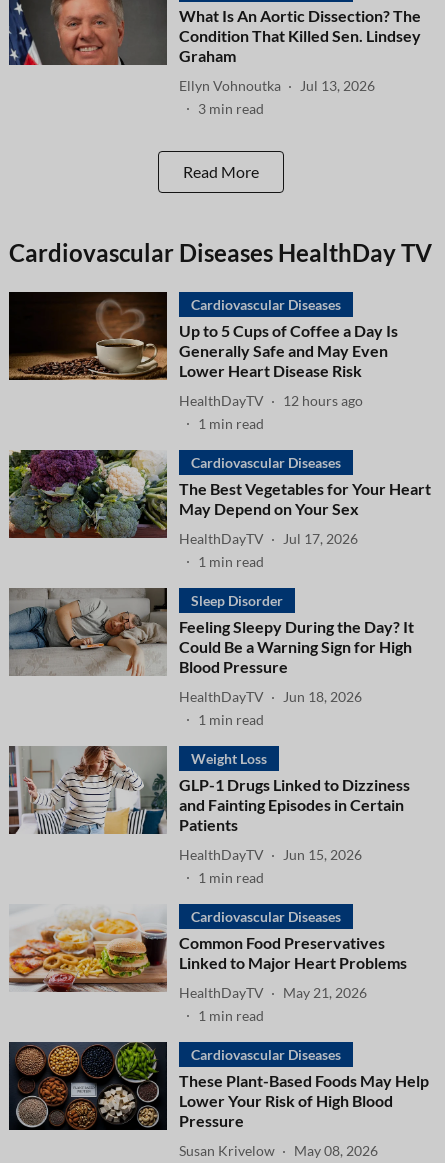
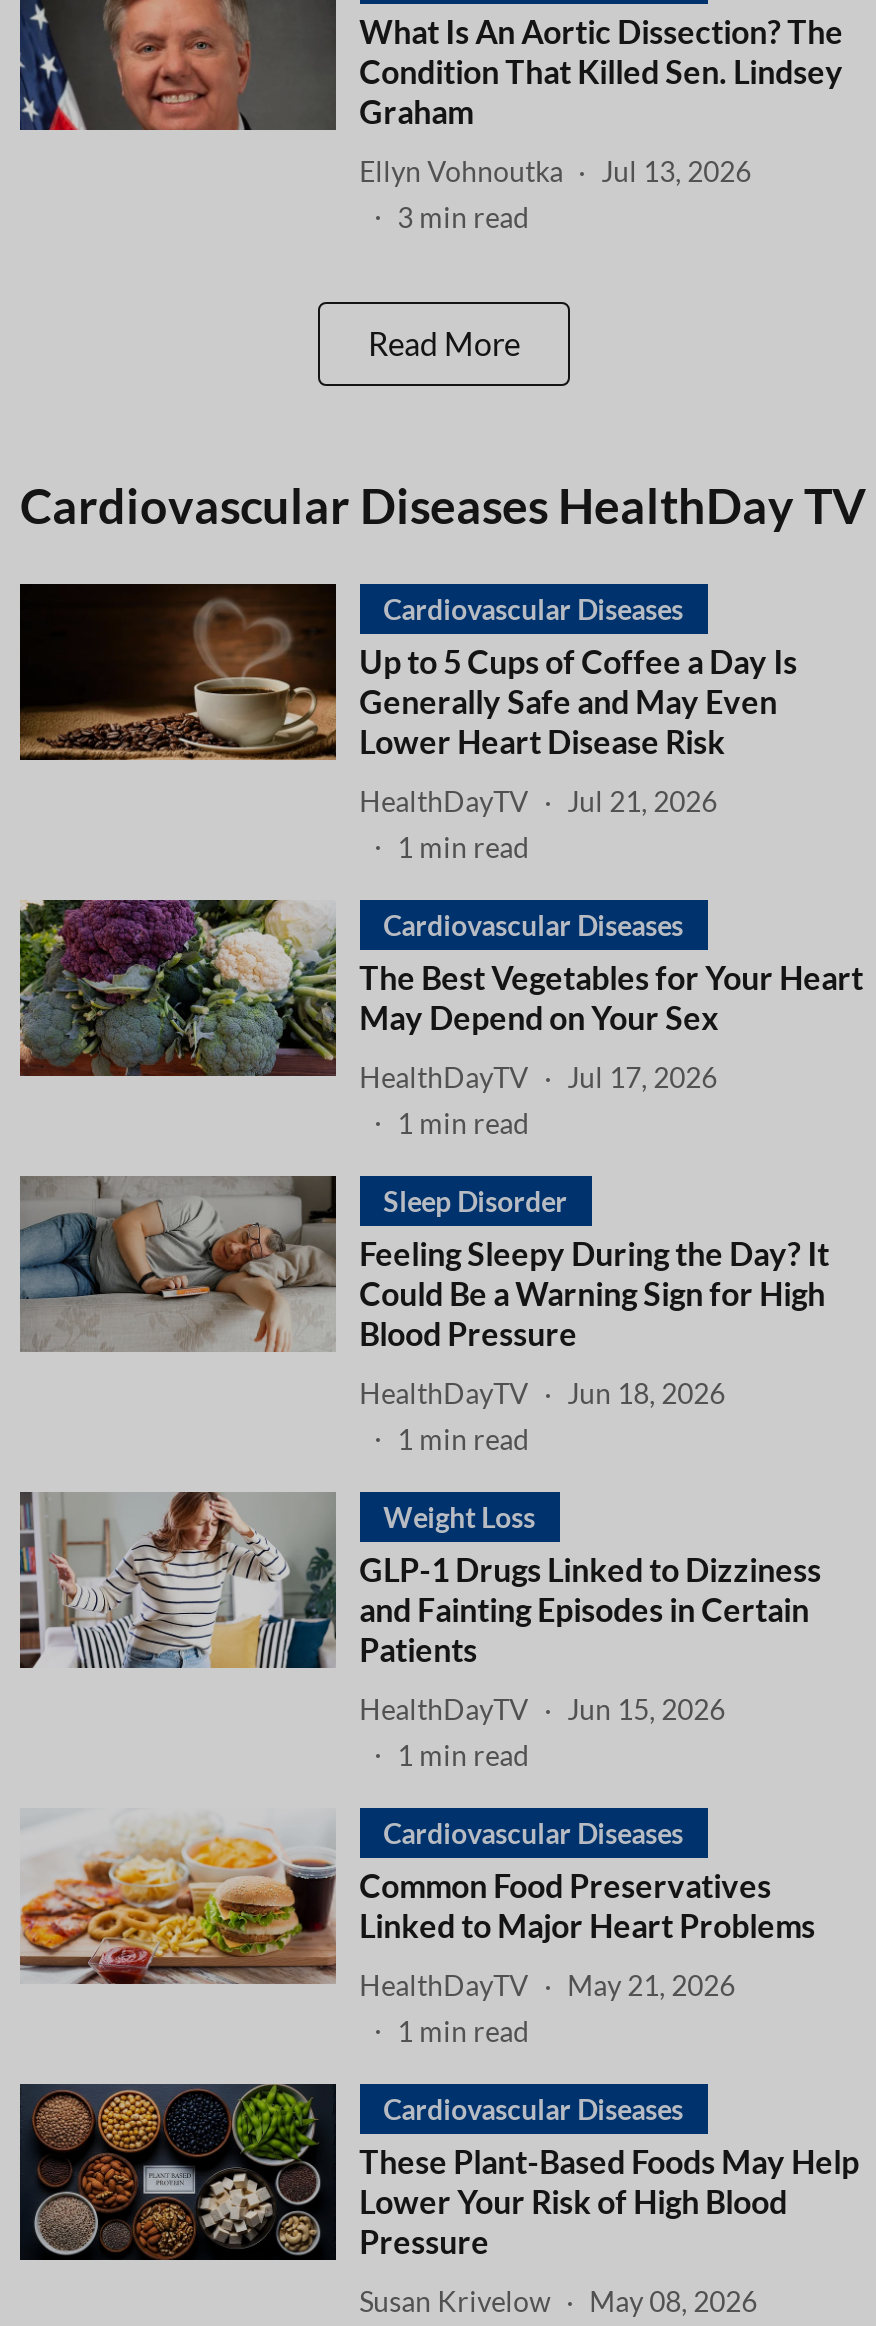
- HealthDayTV 12 hours ago
+ HealthDayTV Jul 21, 2026
